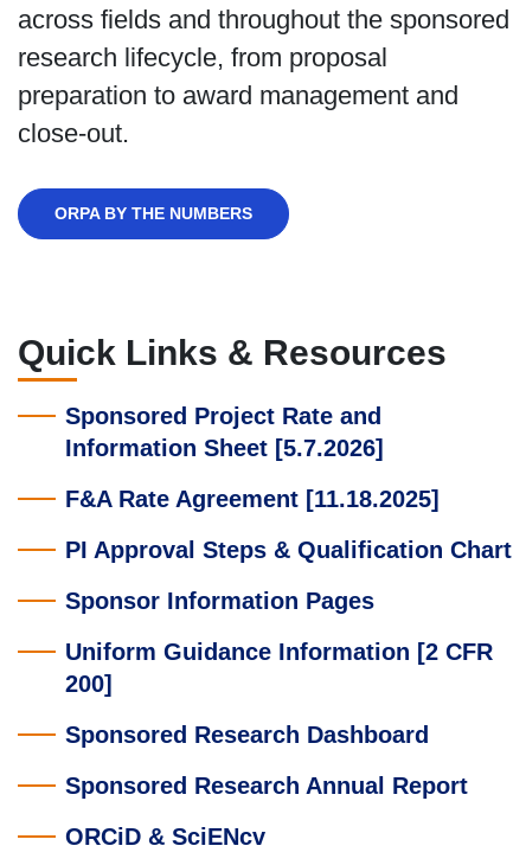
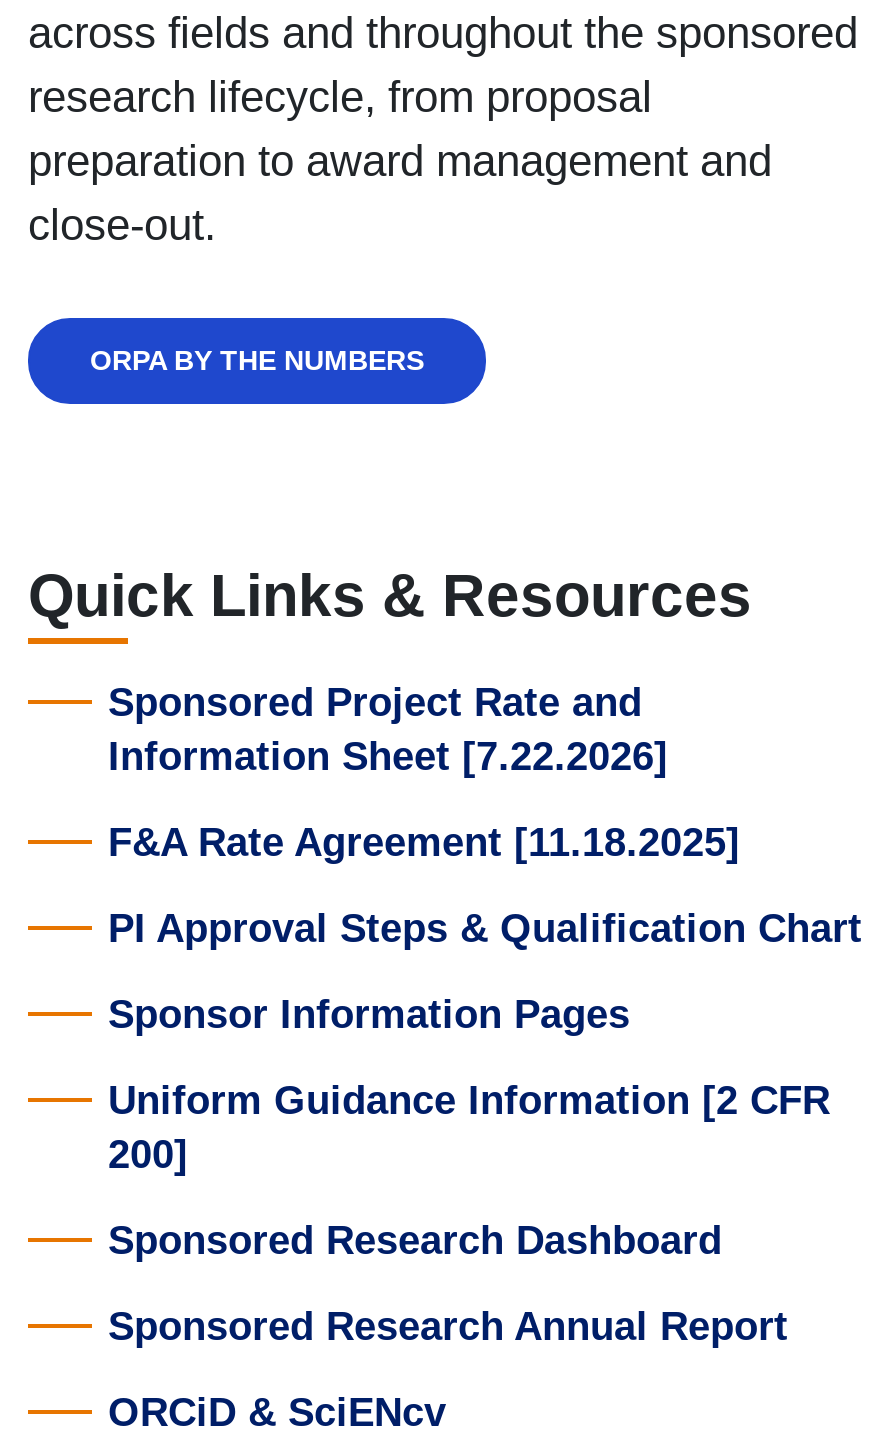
- Information Sheet [5.7.2026]
+ Information Sheet [7.22.2026]
